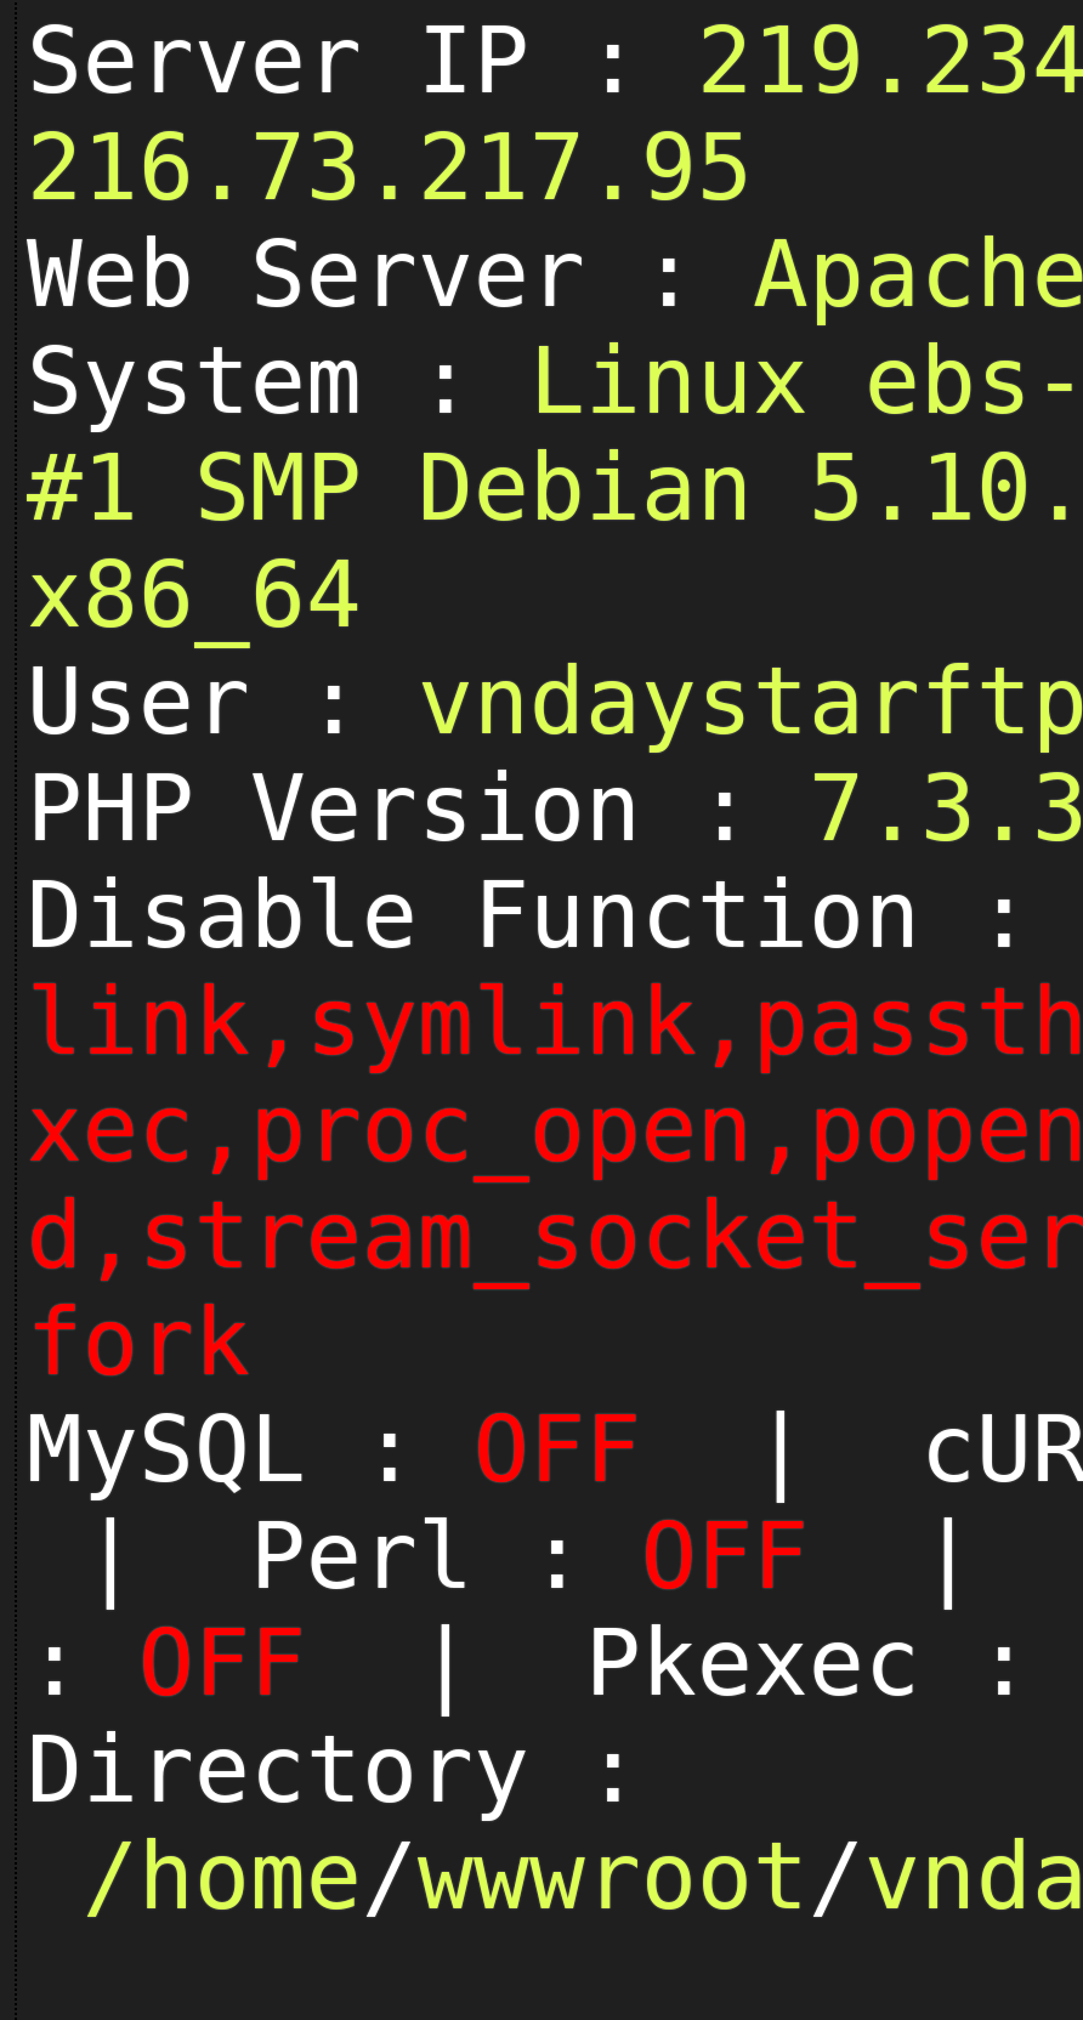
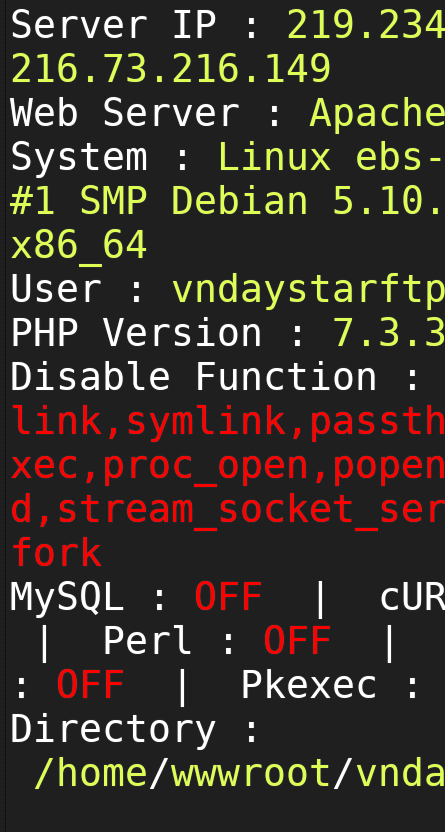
- 216.73.217.95
+ 216.73.216.149
